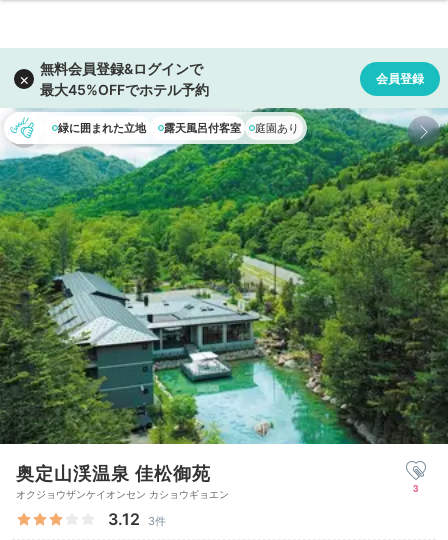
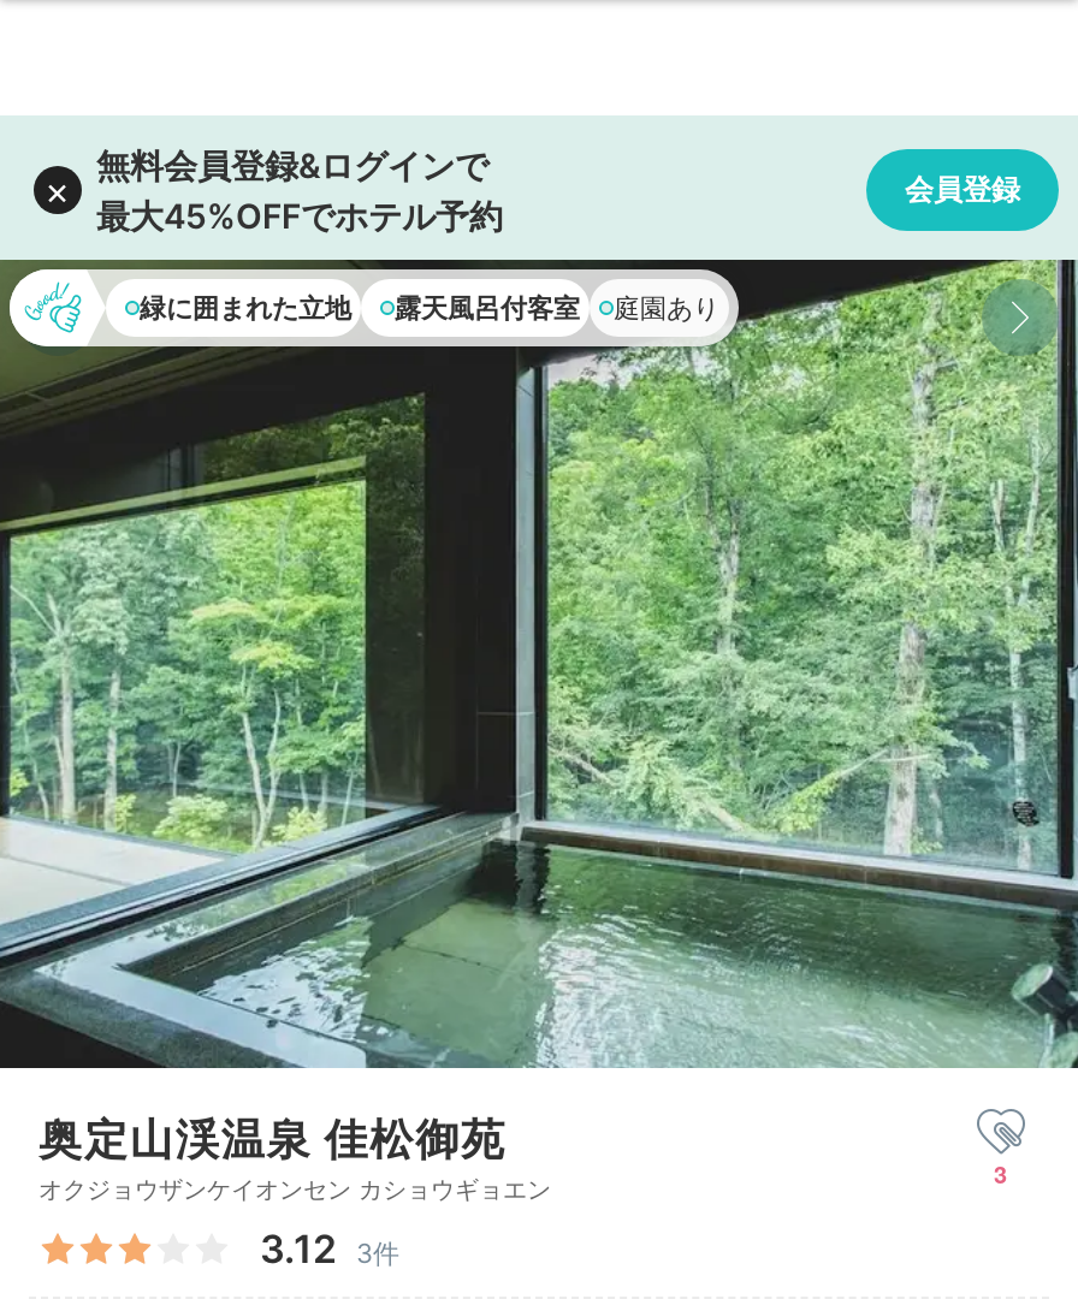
- [image]
+ [image]
